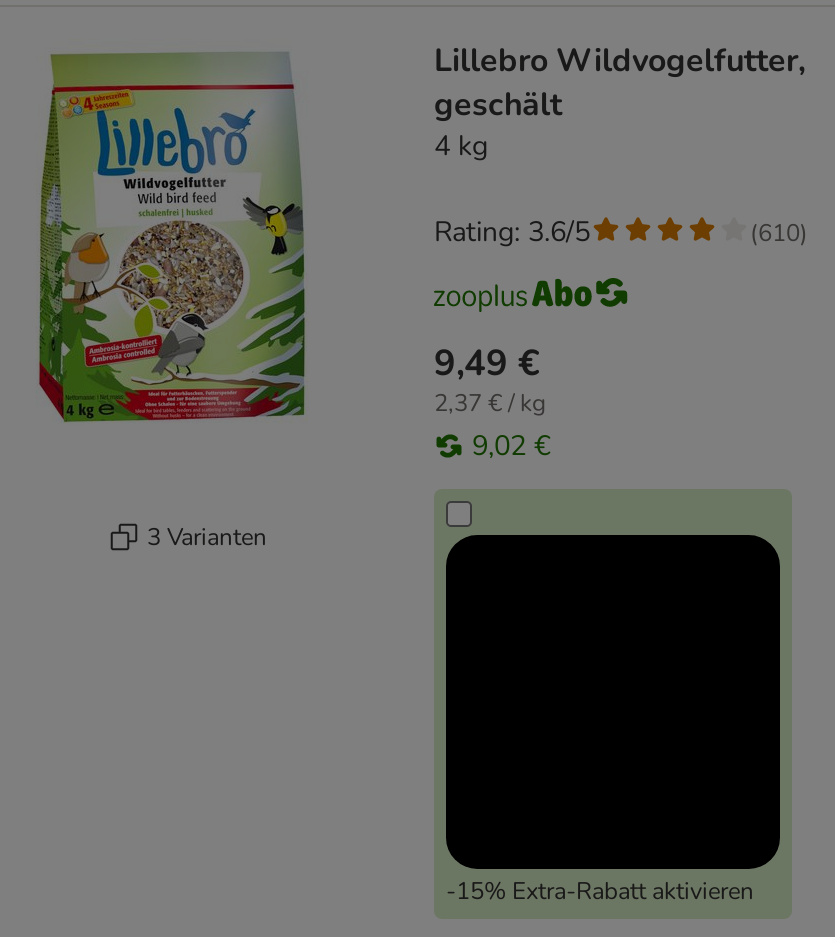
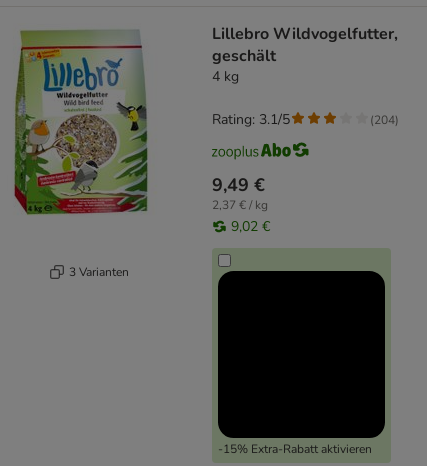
- Rating: 3.6/5
+ Rating: 3.1/5

- (610)
+ (204)
